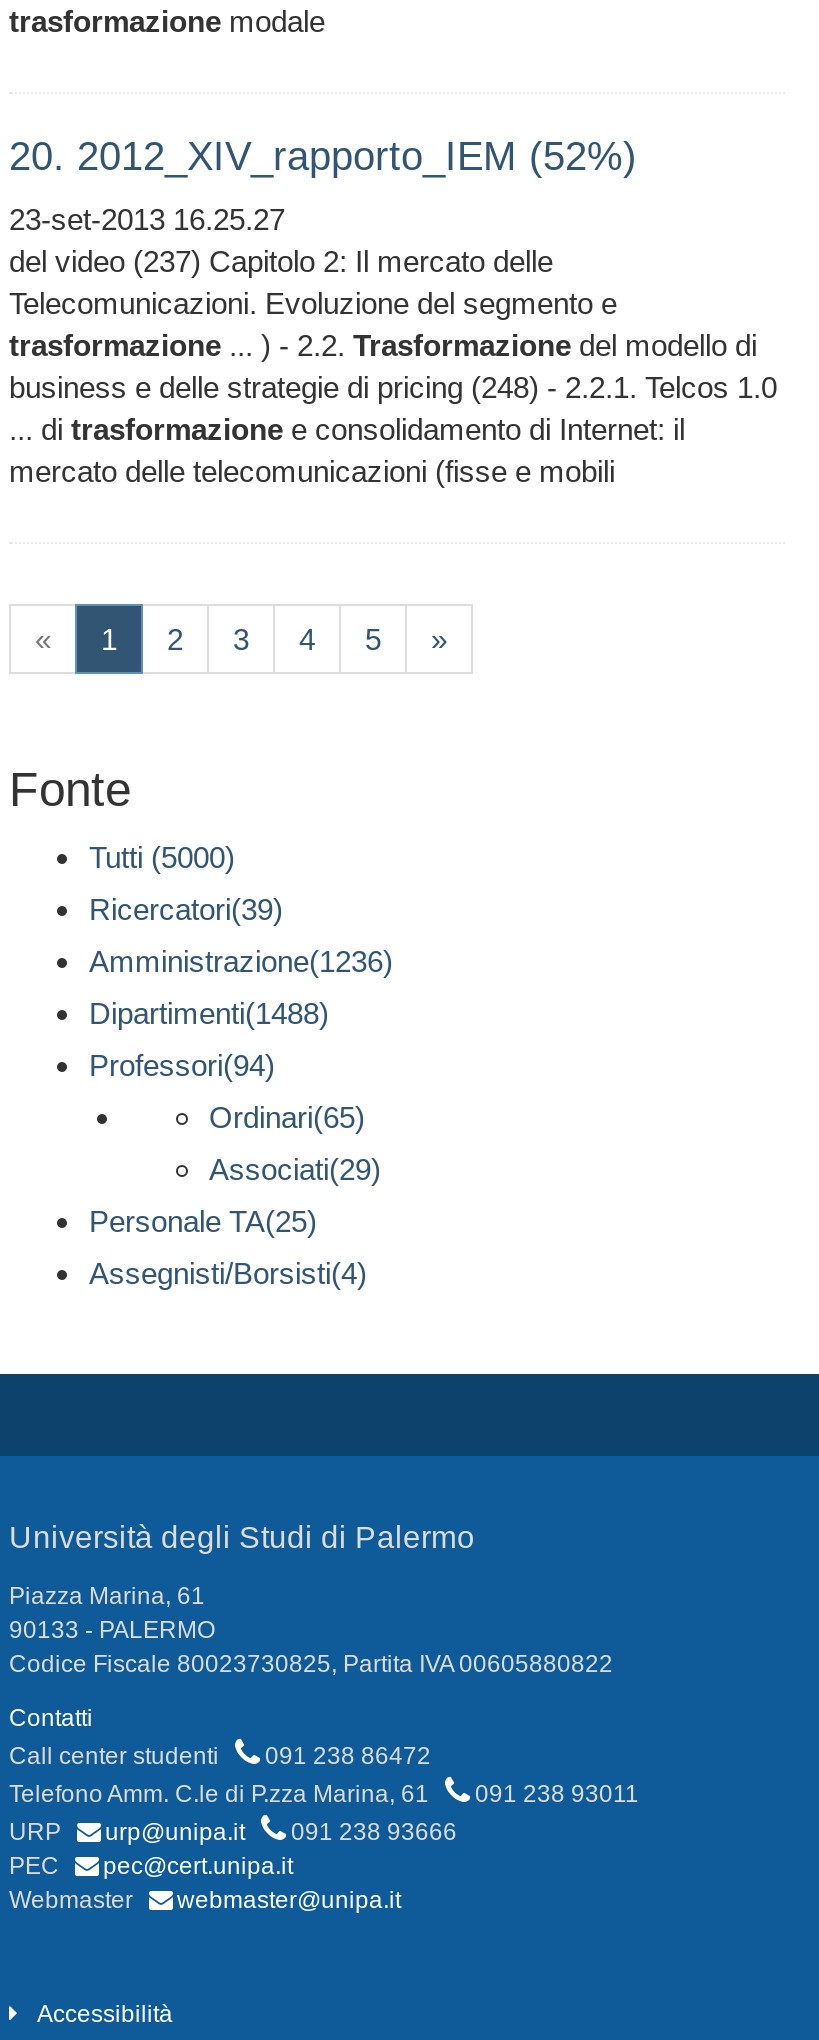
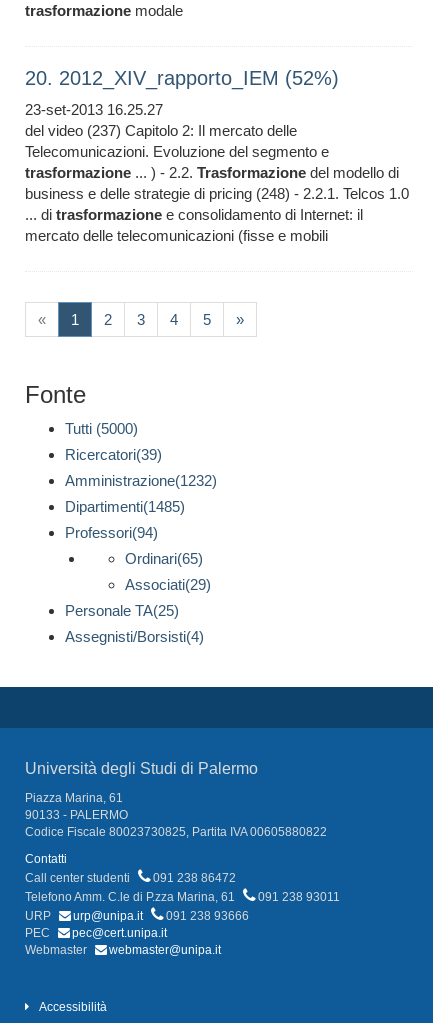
- Amministrazione(1236)
+ Amministrazione(1232)

- Dipartimenti(1488)
+ Dipartimenti(1485)
